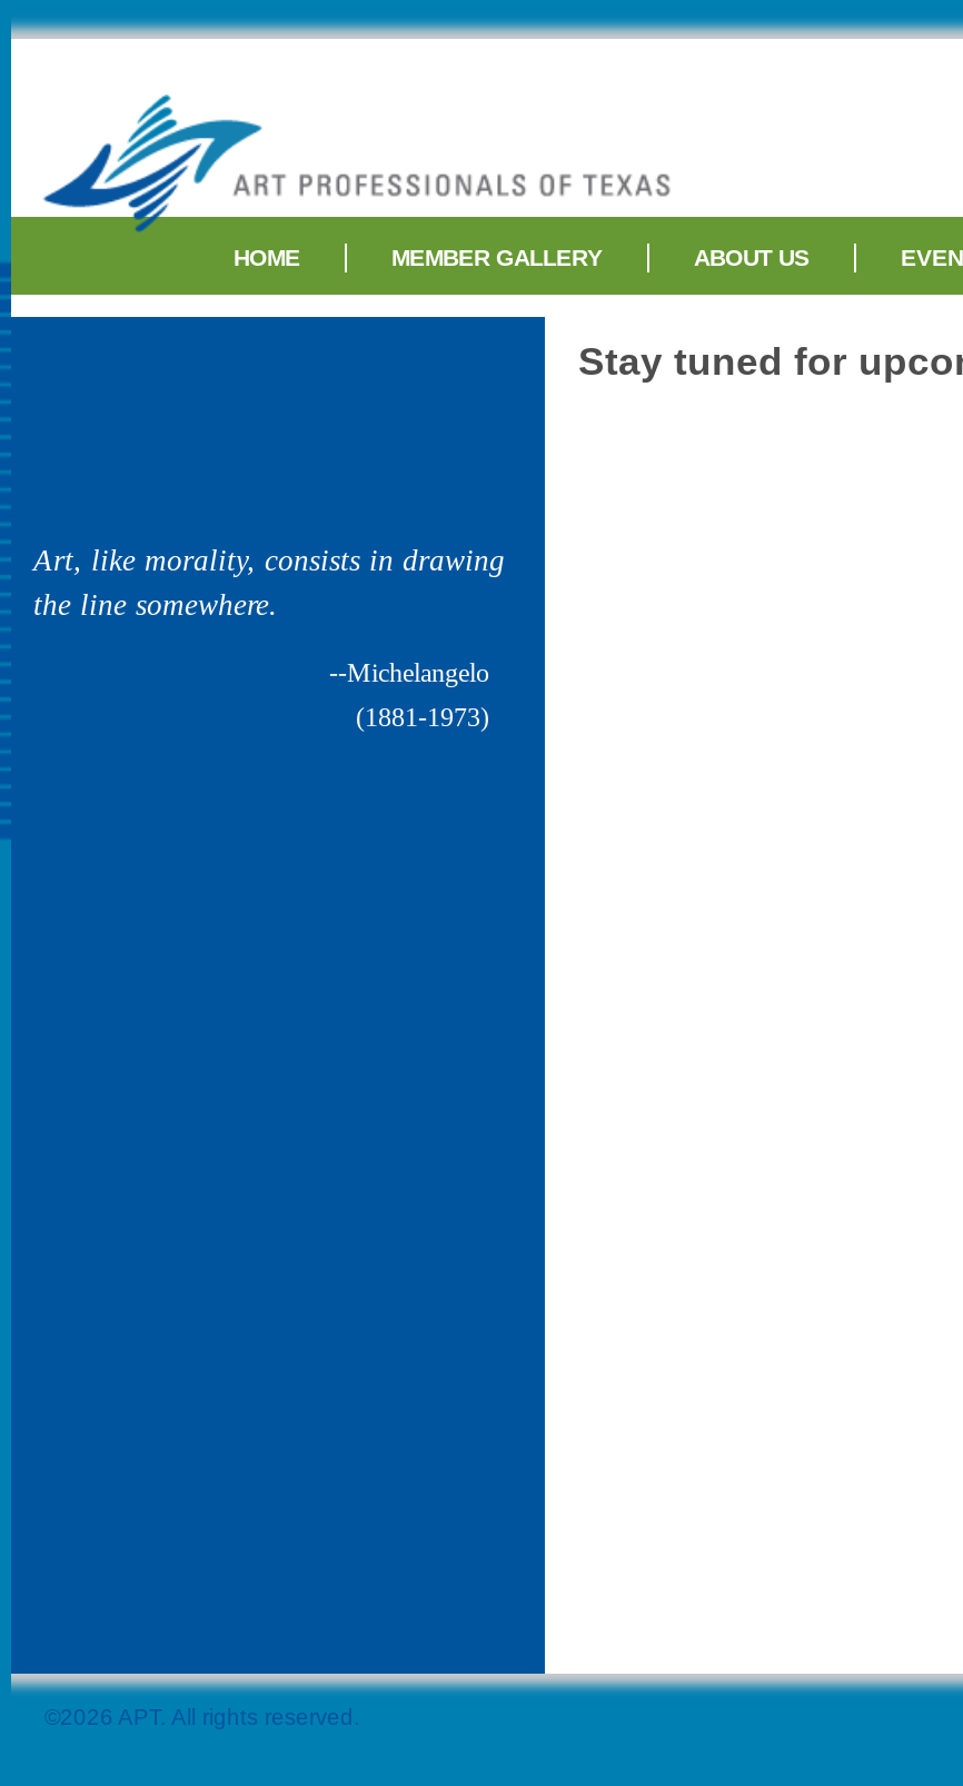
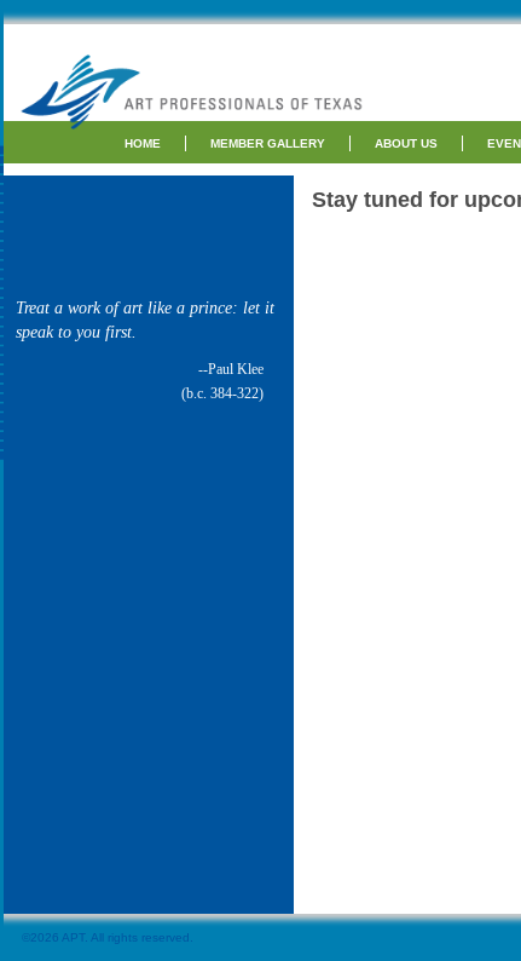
- Art, like morality, consists in drawing
- the line somewhere.
+ Treat a work of art like a prince: let it
+ speak to you first.

- --Michelangelo
- (1881-1973)
+ --Paul Klee
+ (b.c. 384-322)
